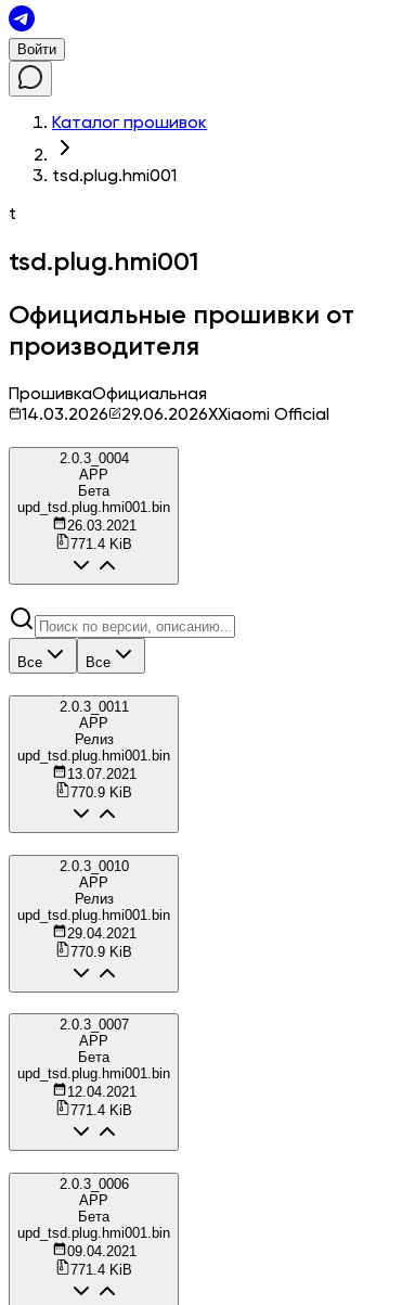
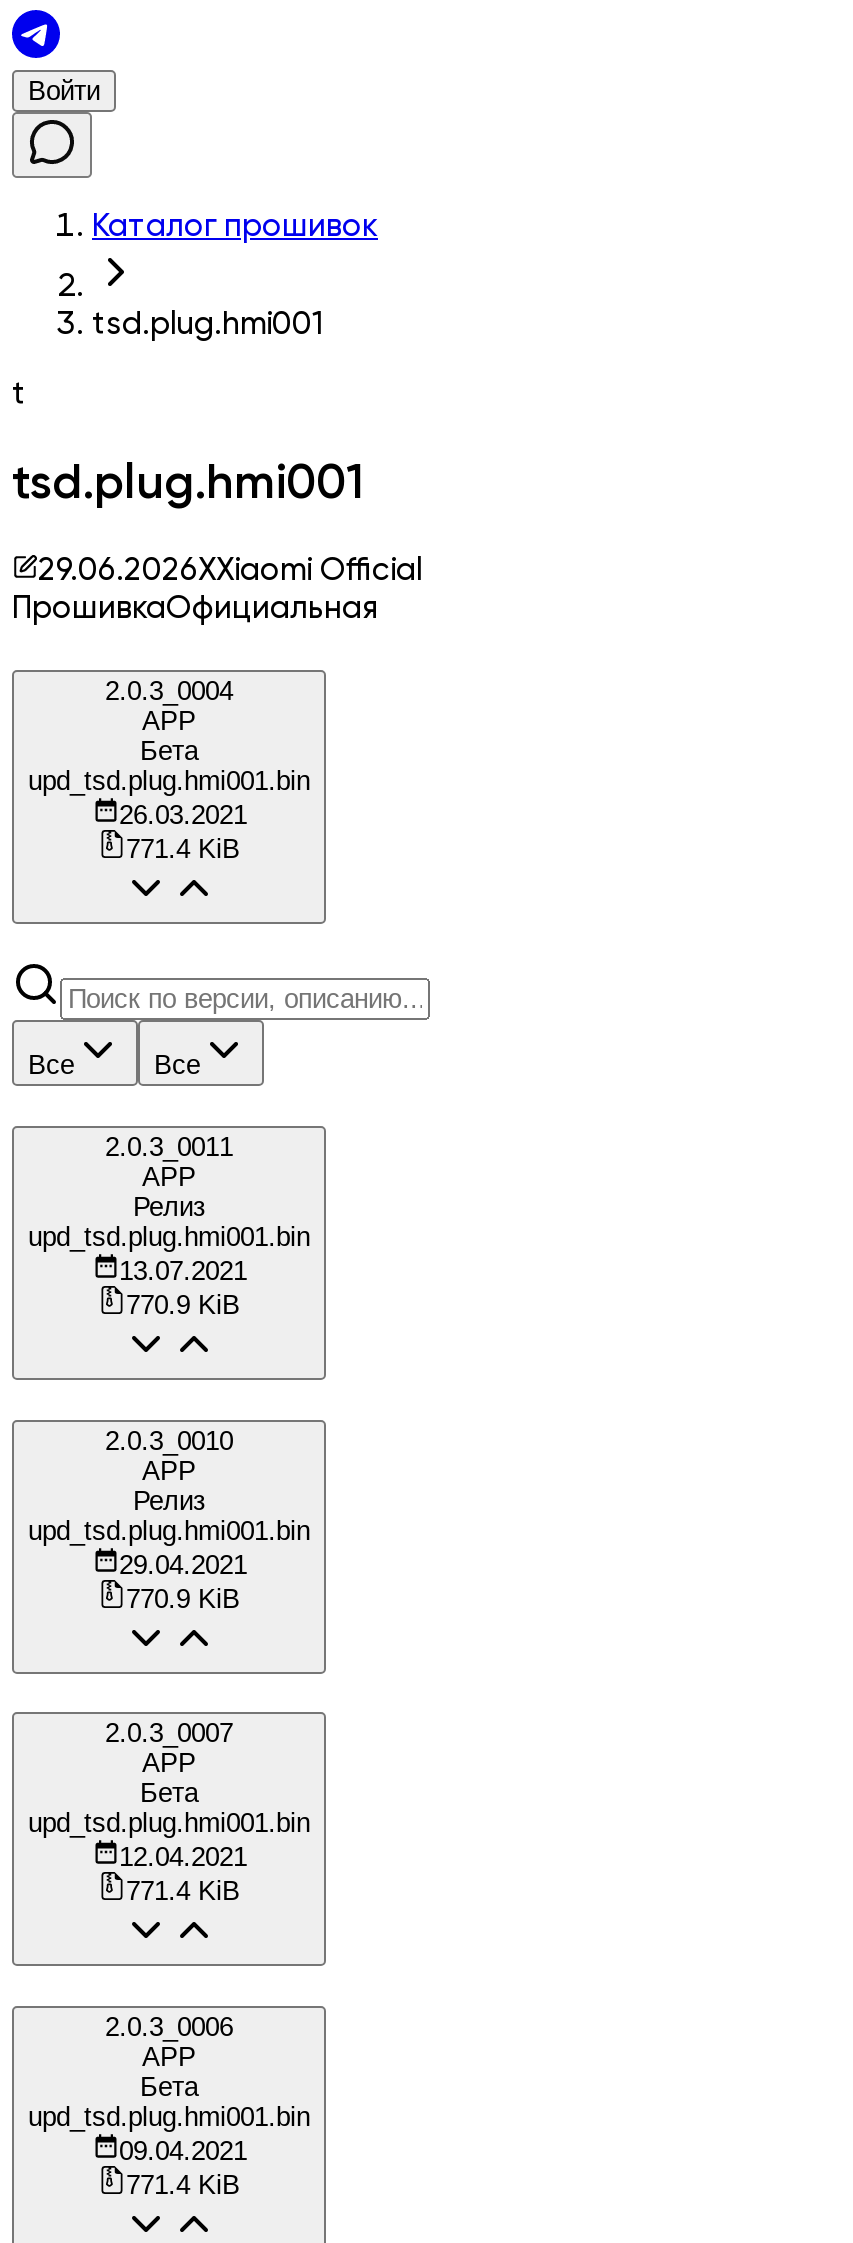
- Официальные прошивки от
- производителя

- 14.03.2026

moved up: 29.06.2026XXiaomi Official
